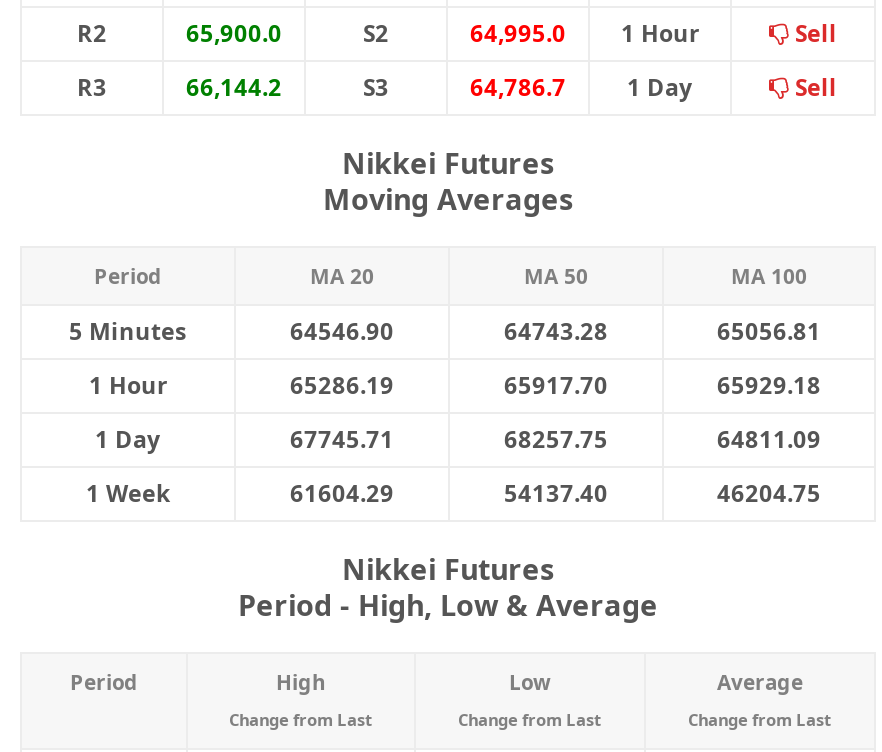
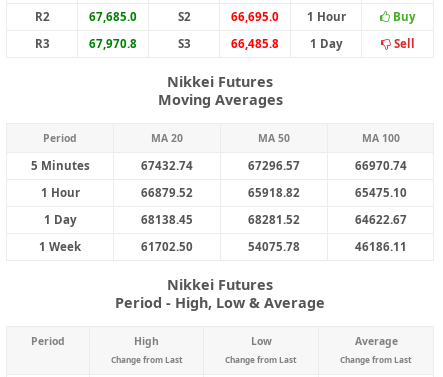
- 65,900.0
+ 67,685.0

- 64,995.0 1 Hour
+ 66,695.0 1 Hour

- Sell
+ Buy

- 66,144.2
+ 67,970.8

- 64,786.7
+ 66,485.8

- 64546.90
+ 67432.74

- 64743.28
+ 67296.57

- 65056.81
+ 66970.74

- 65286.19
+ 66879.52

- 65917.70
+ 65918.82

- 65929.18
+ 65475.10

- 67745.71
+ 68138.45

- 68257.75
+ 68281.52

- 64811.09
+ 64622.67

- 61604.29
+ 61702.50

- 54137.40
+ 54075.78

- 46204.75
+ 46186.11
